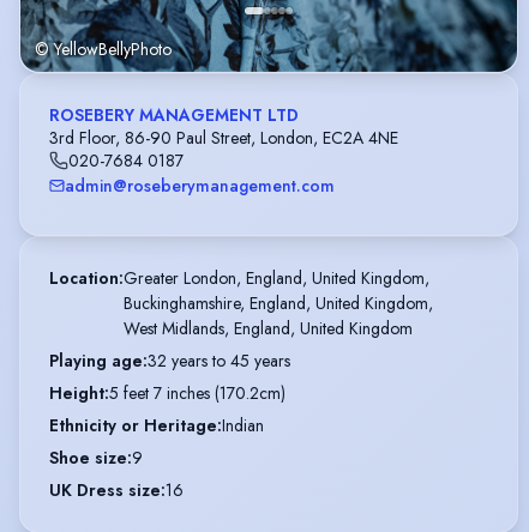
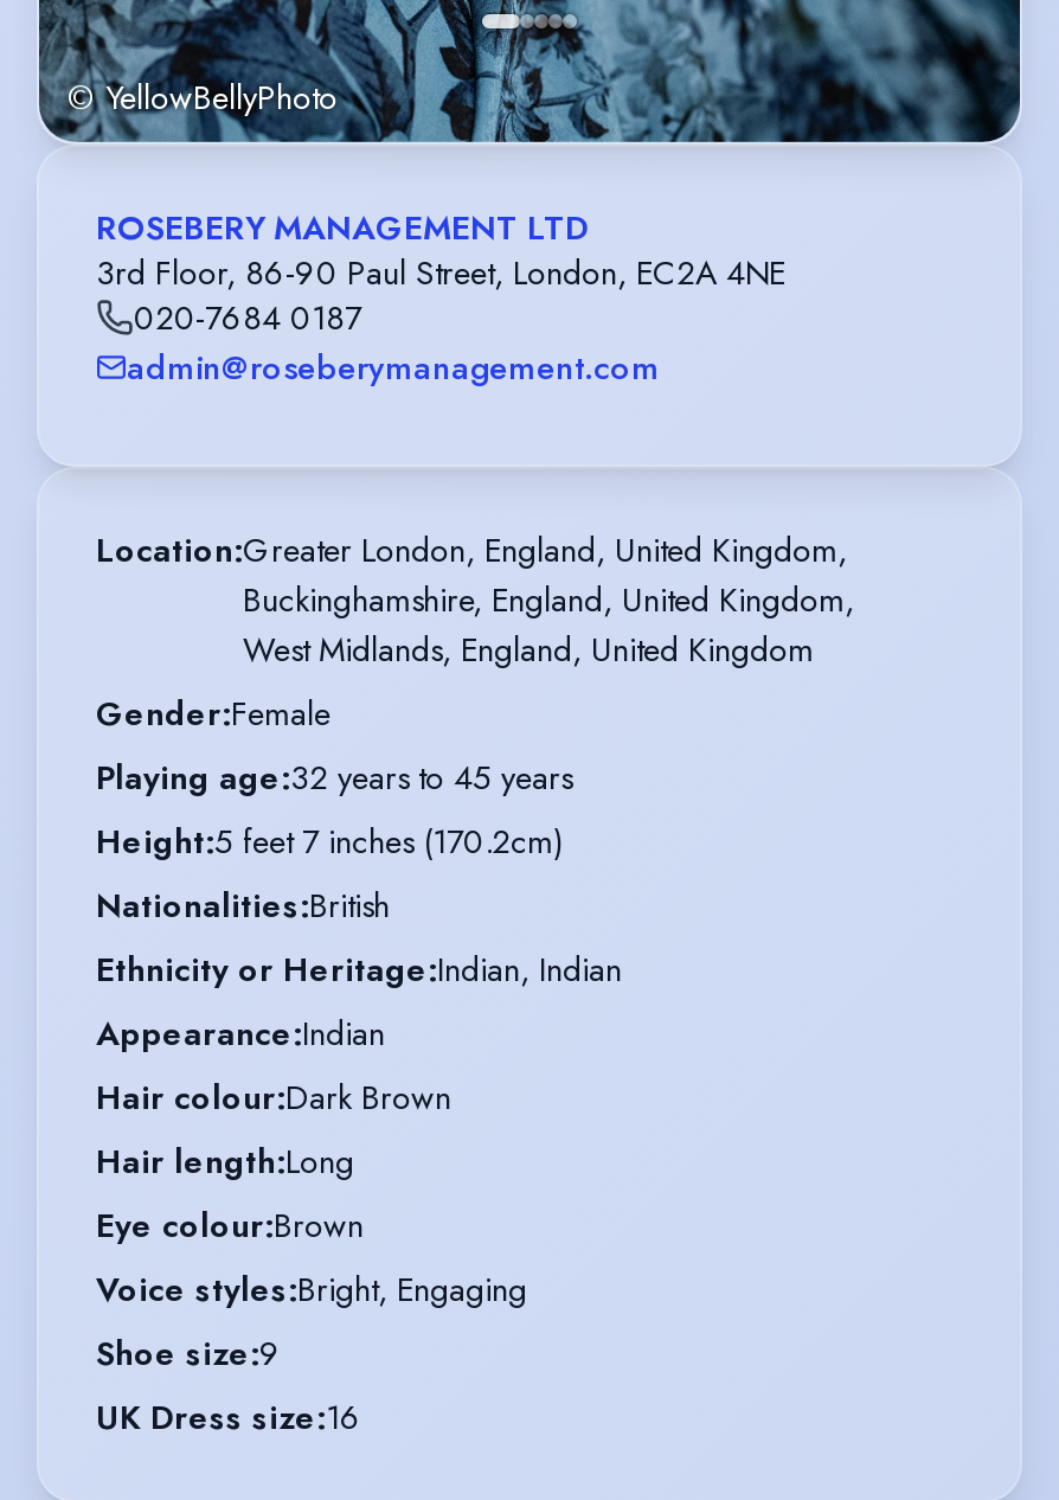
+ Gender:Female

- Ethnicity or Heritage:Indian
+ Nationalities:British
+ Ethnicity or Heritage:Indian, Indian
+ Appearance:Indian
+ Hair colour:Dark Brown
+ Hair length:Long
+ Eye colour:Brown
+ Voice styles:Bright, Engaging
